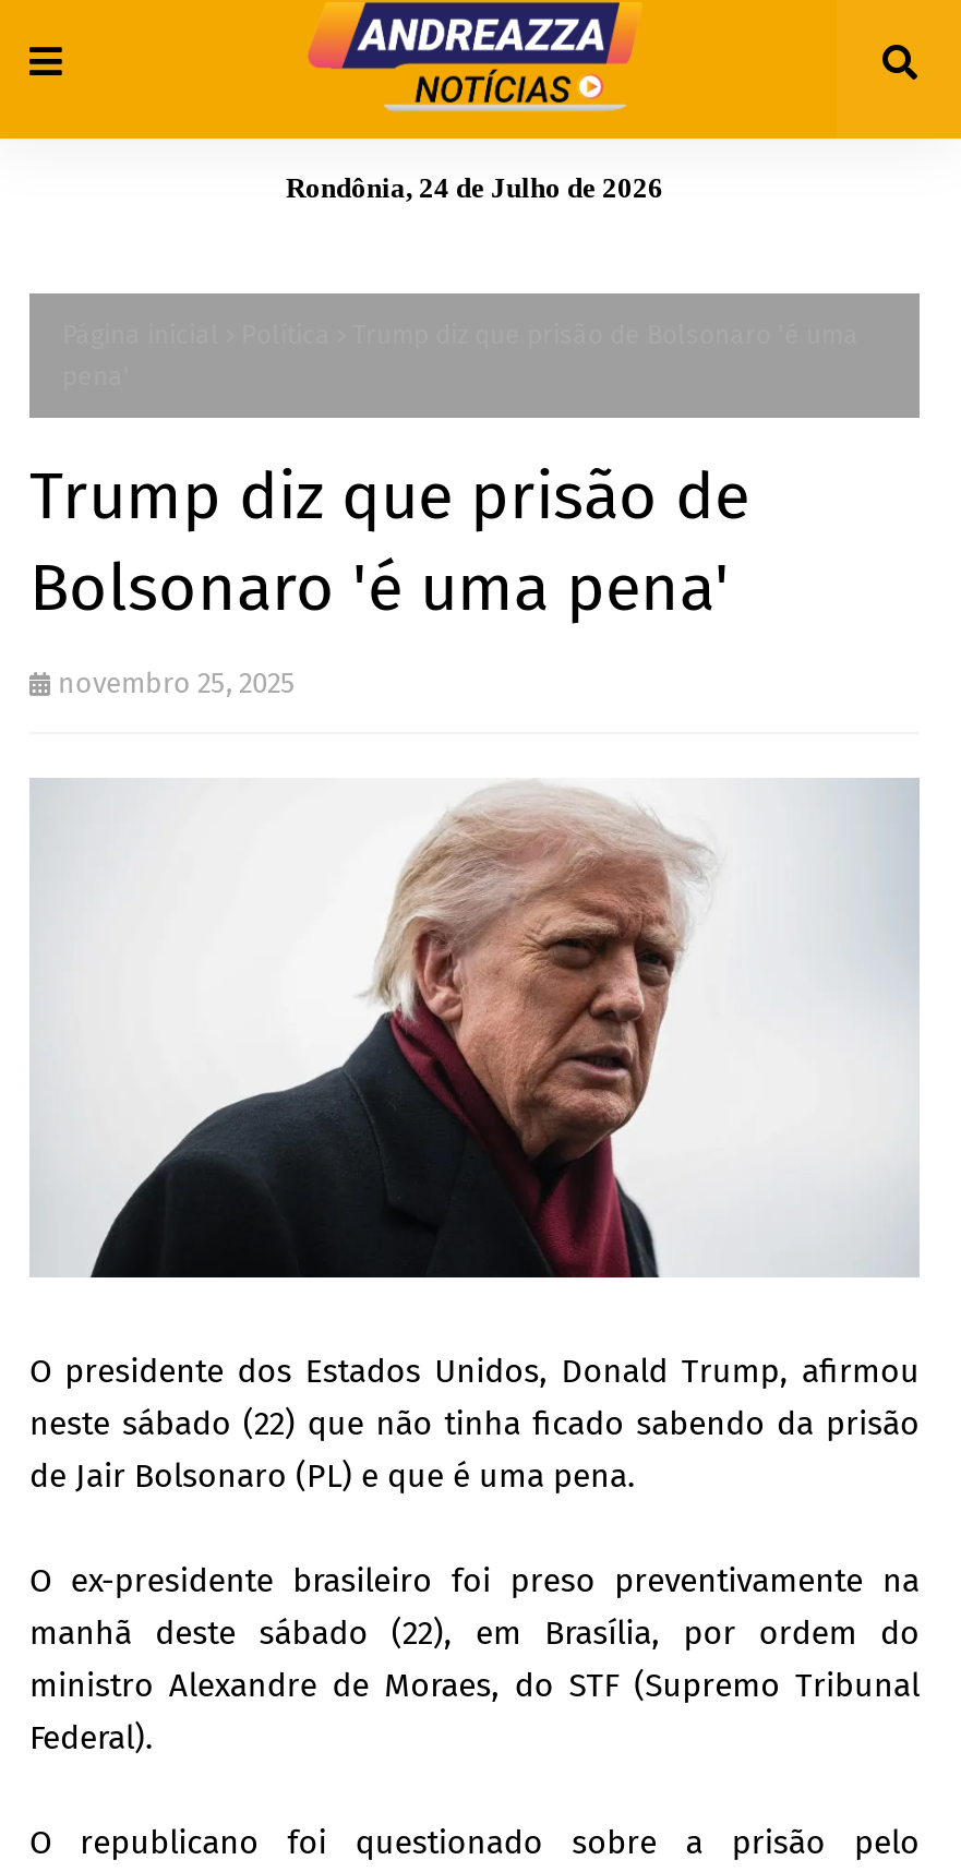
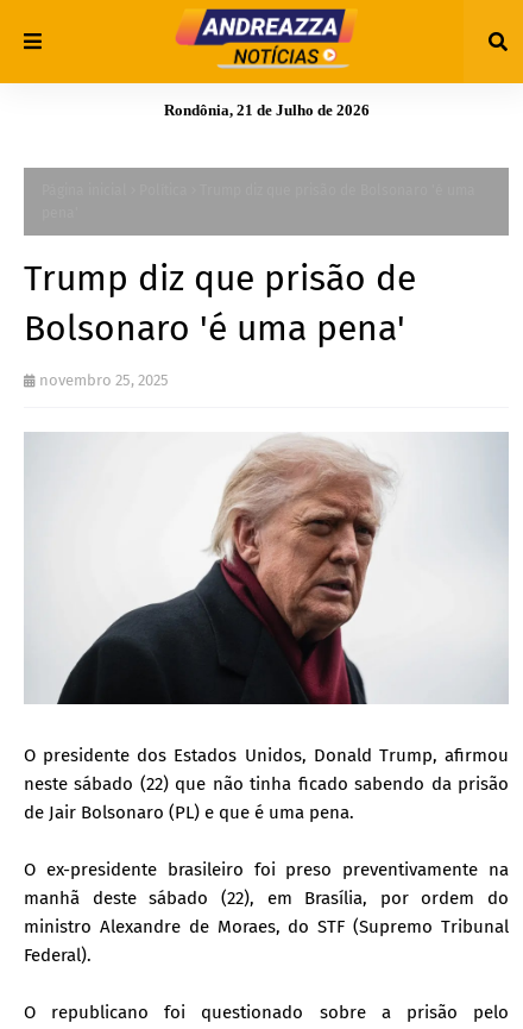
- Rondônia, 24 de Julho de 2026
+ Rondônia, 21 de Julho de 2026
